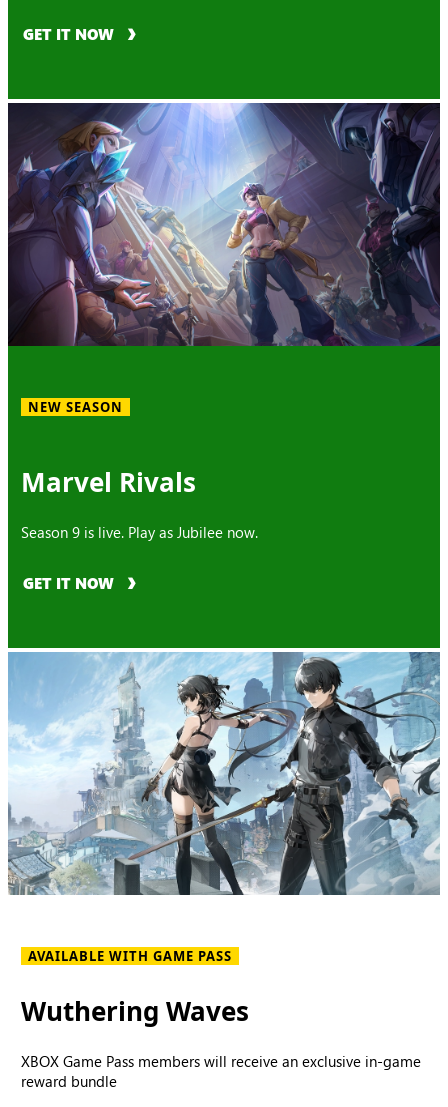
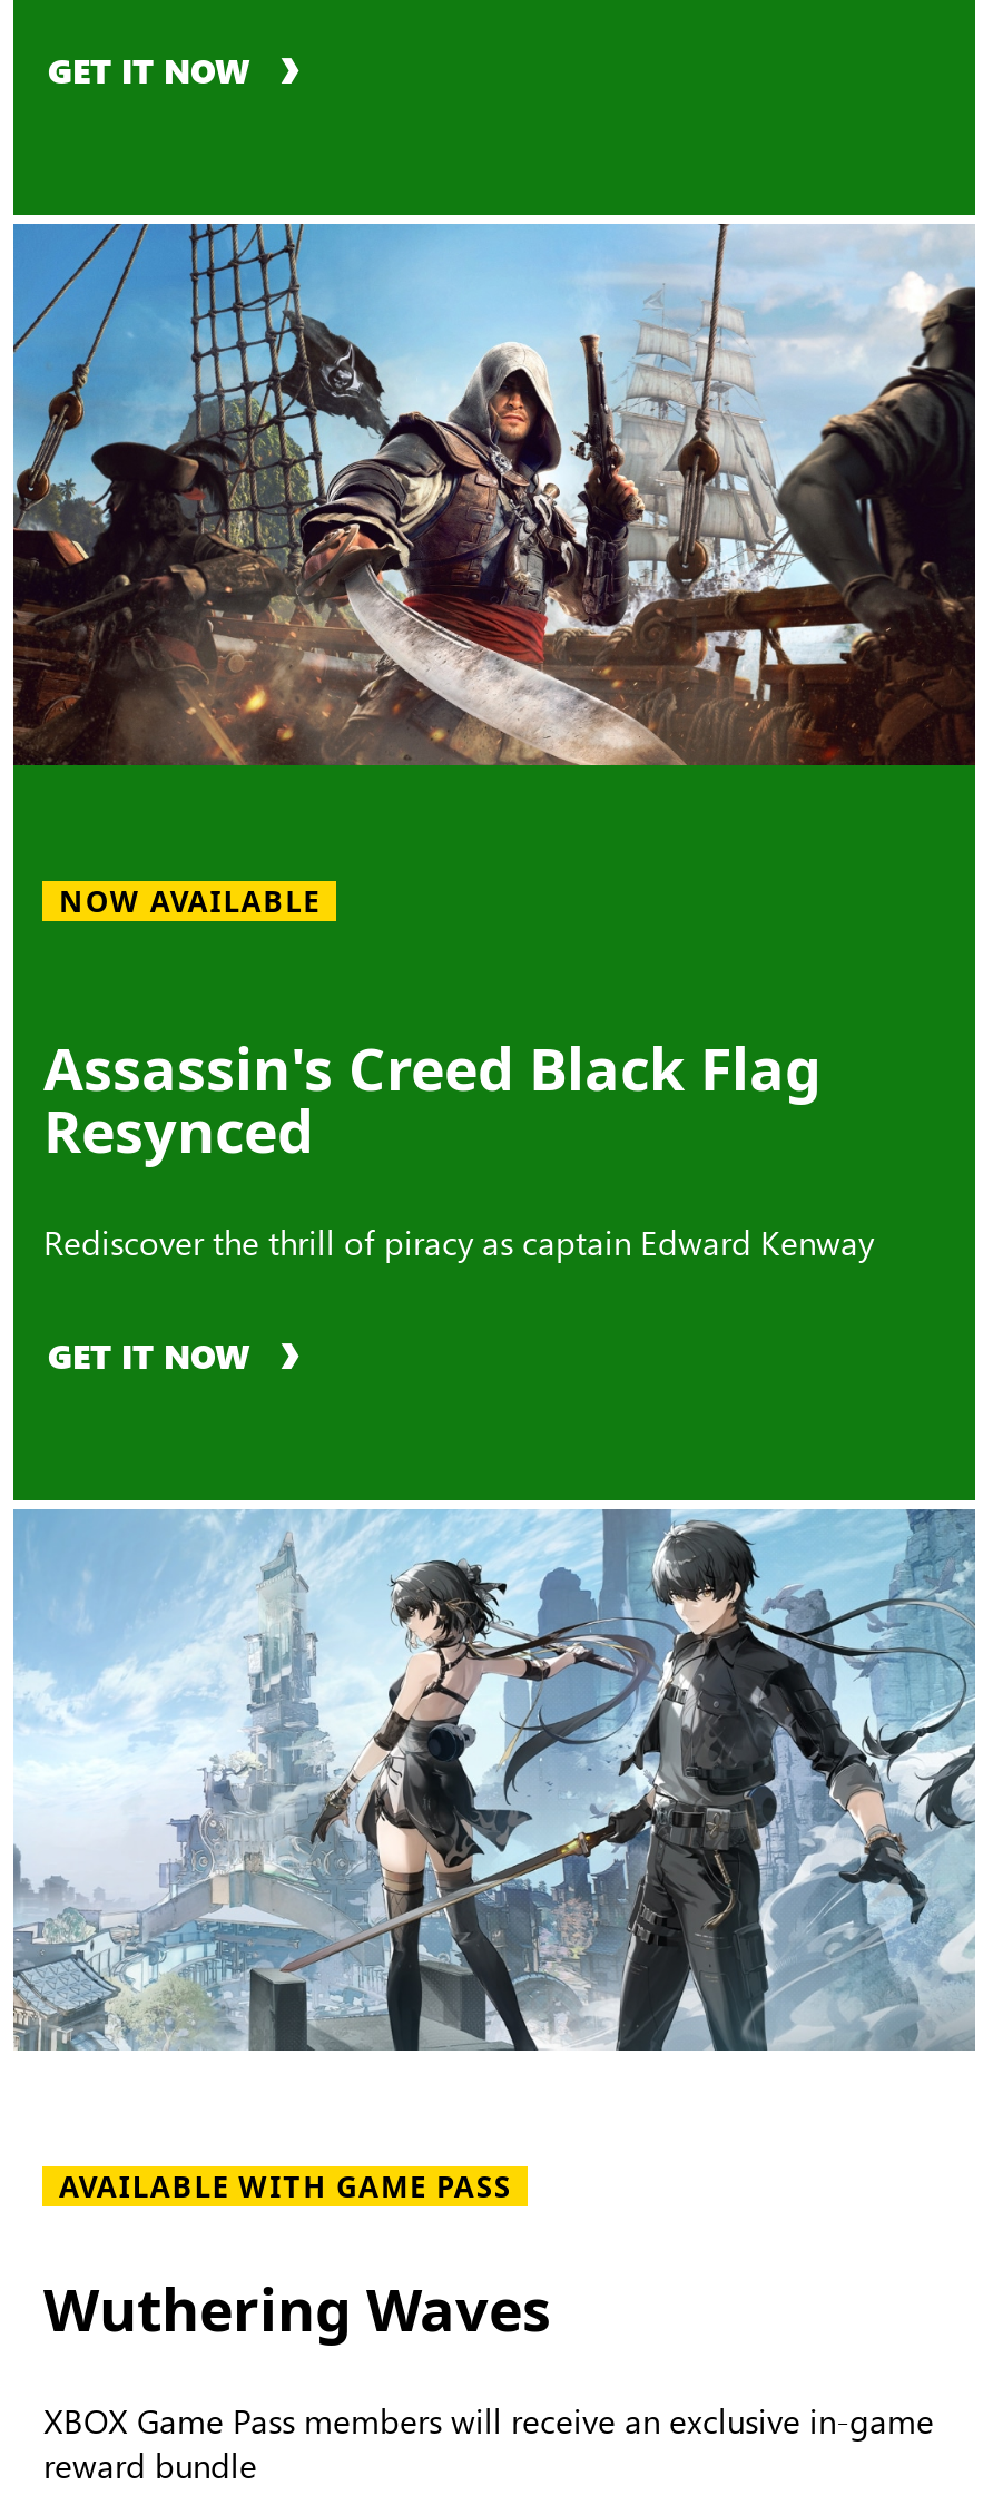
- [image]
+ [image]

- NEW SEASON
+ NOW AVAILABLE

- Marvel Rivals
+ Assassin's Creed Black Flag
+ Resynced

- Season 9 is live. Play as Jubilee now.
+ Rediscover the thrill of piracy as captain Edward Kenway
